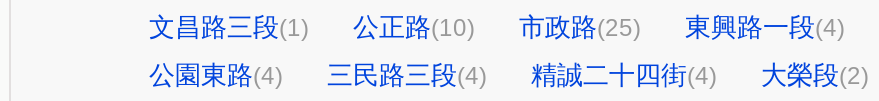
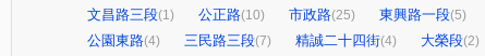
- 文昌路三段(1) 公正路(10) 市政路(25) 東興路一段(4)
+ 文昌路三段(1) 公正路(10) 市政路(25) 東興路一段(5)

- 公園東路(4) 三民路三段(4) 精誠二十四街(4) 大榮段(2)
+ 公園東路(4) 三民路三段(7) 精誠二十四街(4) 大榮段(2)
